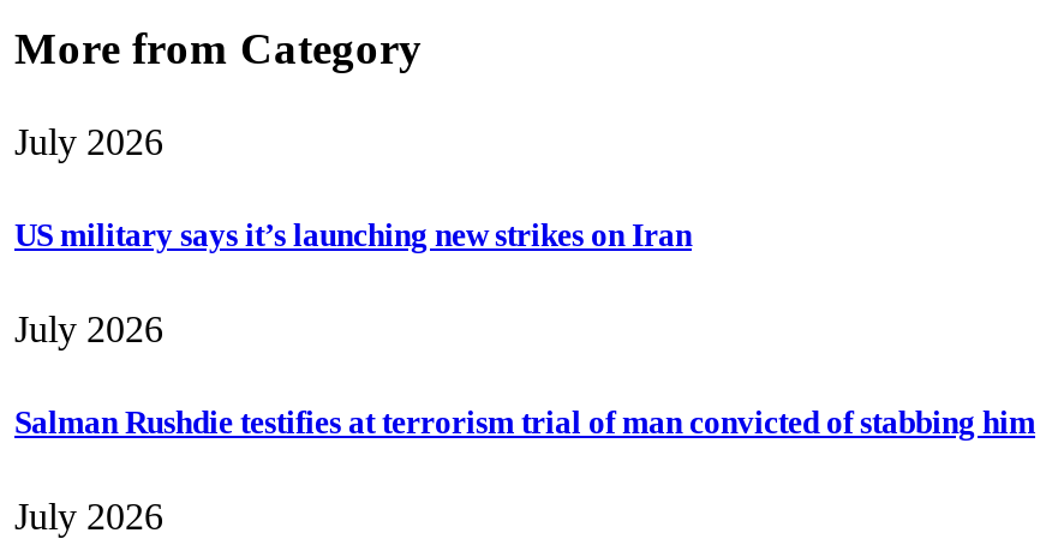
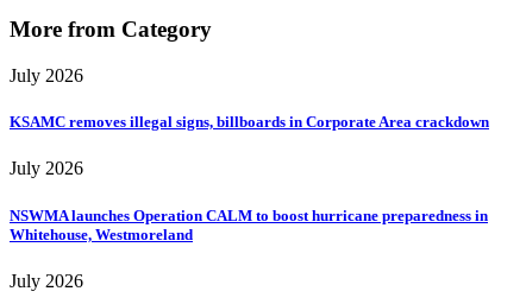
- US military says it’s launching new strikes on Iran
+ KSAMC removes illegal signs, billboards in Corporate Area crackdown

- Salman Rushdie testifies at terrorism trial of man convicted of stabbing him
+ NSWMA launches Operation CALM to boost hurricane preparedness in
+ Whitehouse, Westmoreland
